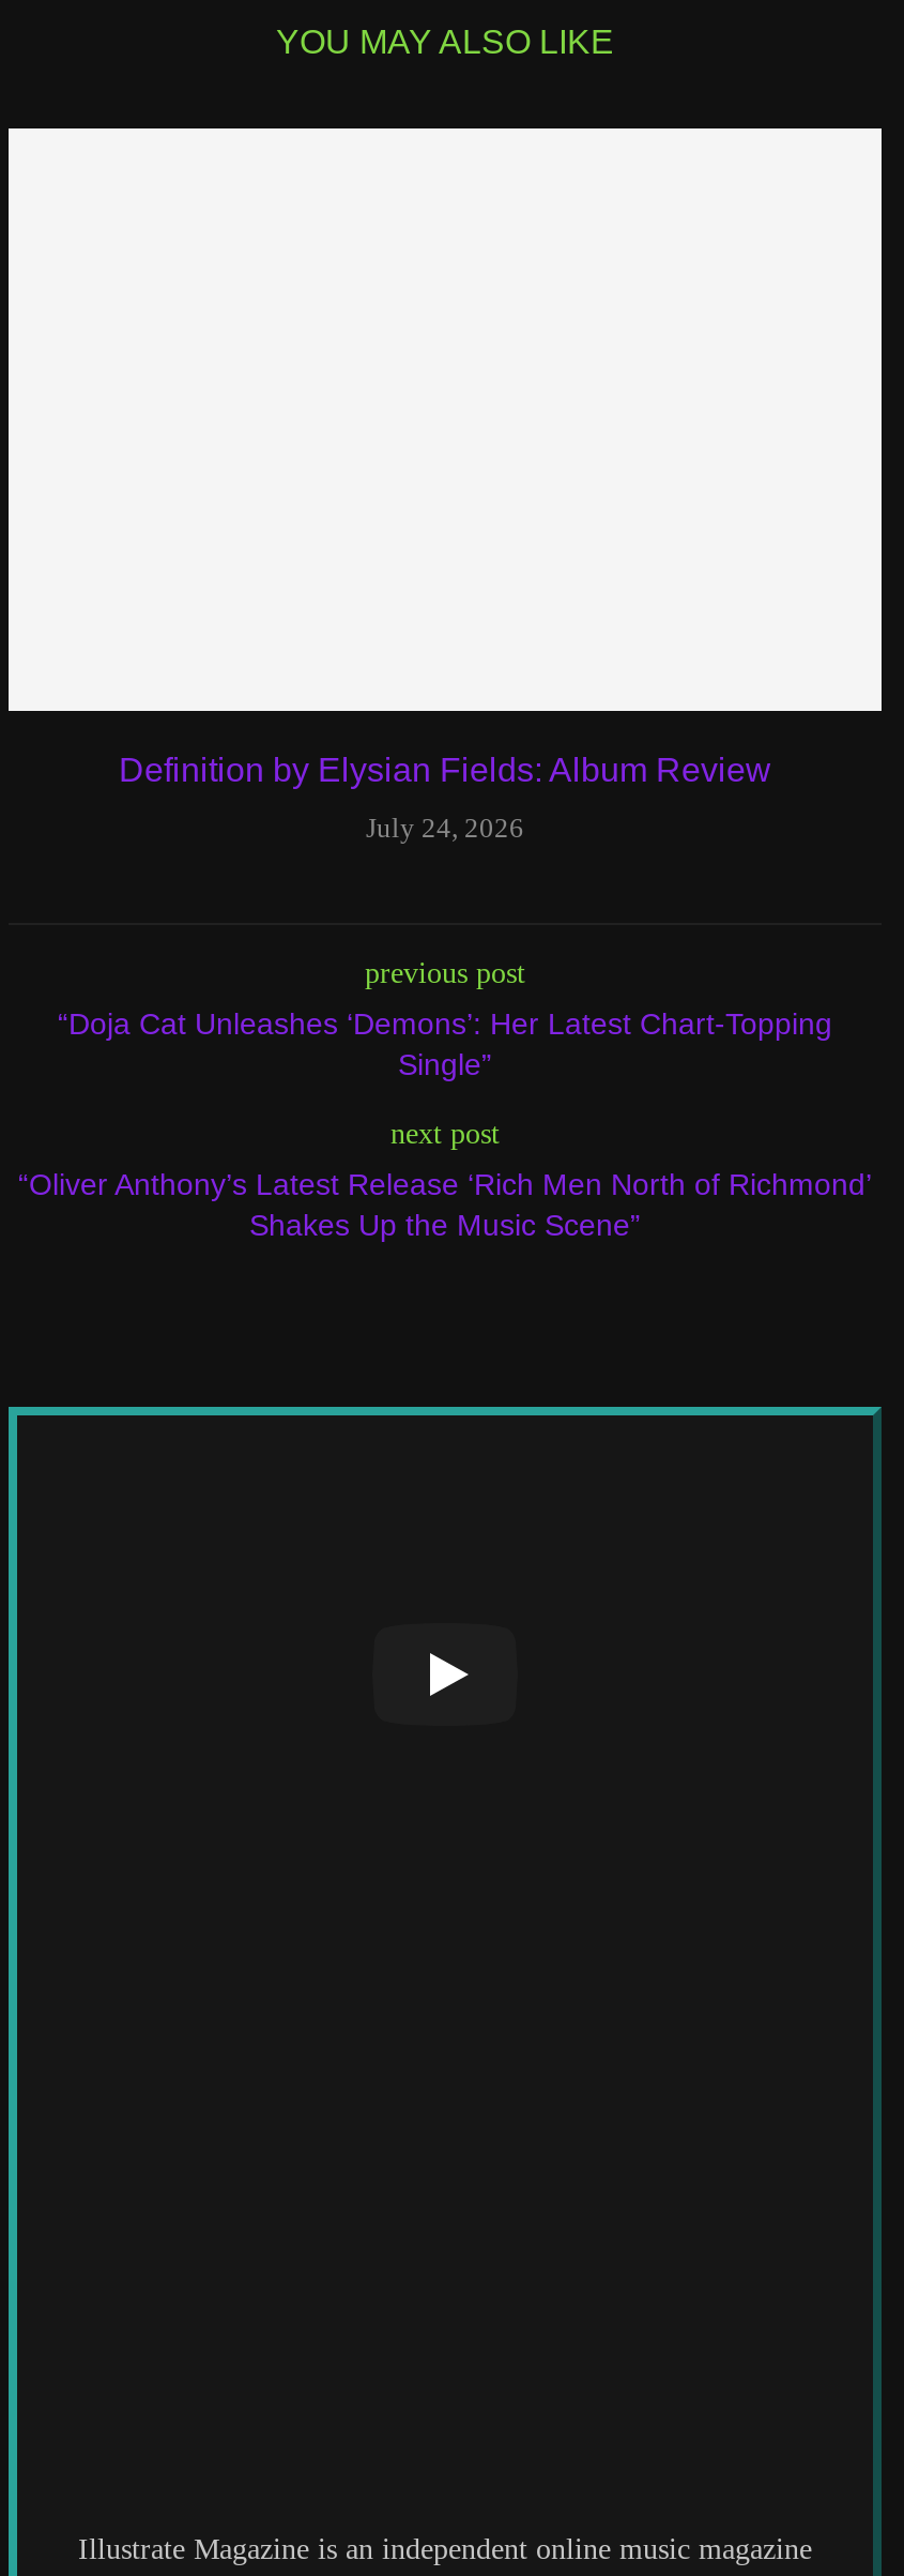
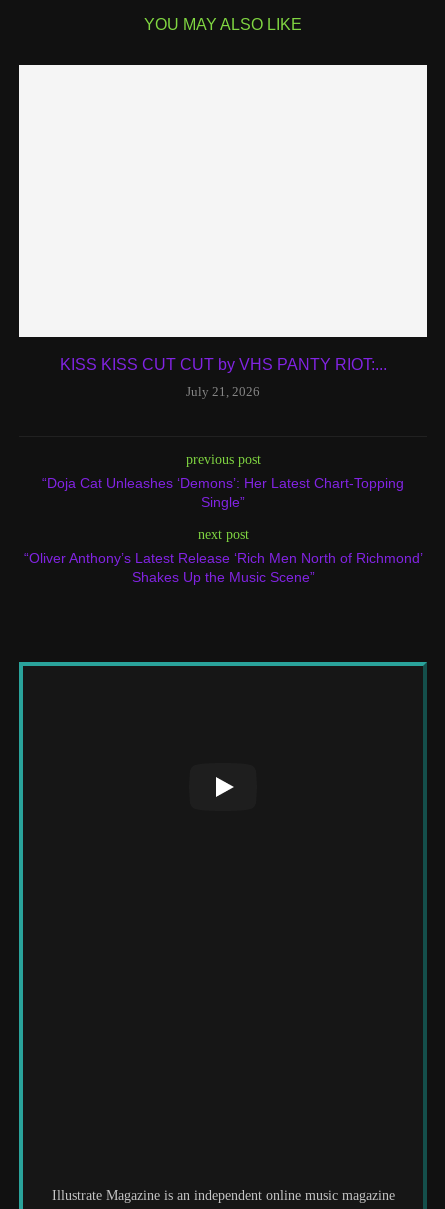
- Definition by Elysian Fields: Album Review
+ KISS KISS CUT CUT by VHS PANTY RIOT:...

- July 24, 2026
+ July 21, 2026
